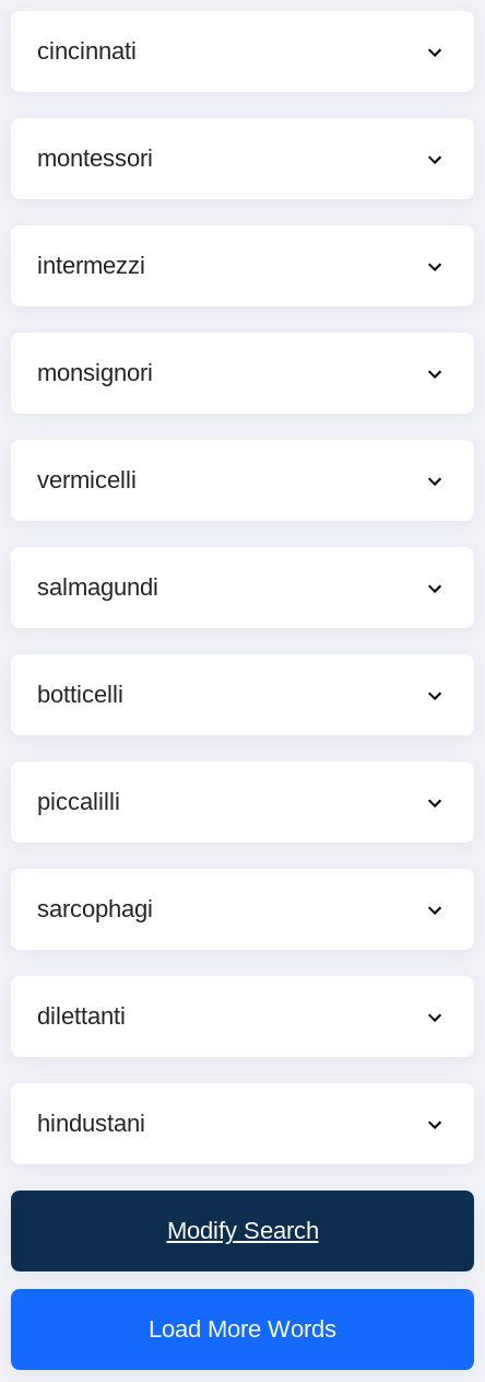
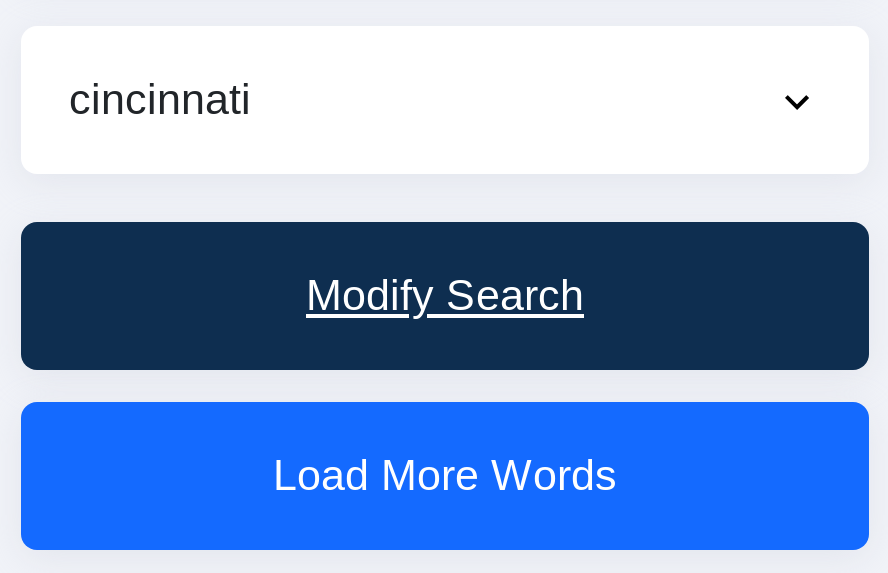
- montessori

- intermezzi

- monsignori

- vermicelli

- salmagundi

- botticelli

- piccalilli

- sarcophagi

- dilettanti

- hindustani
